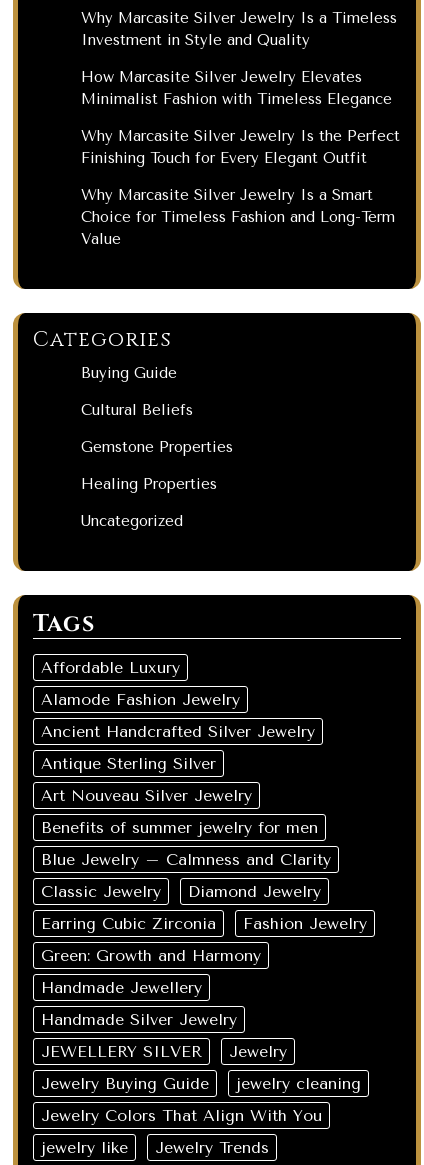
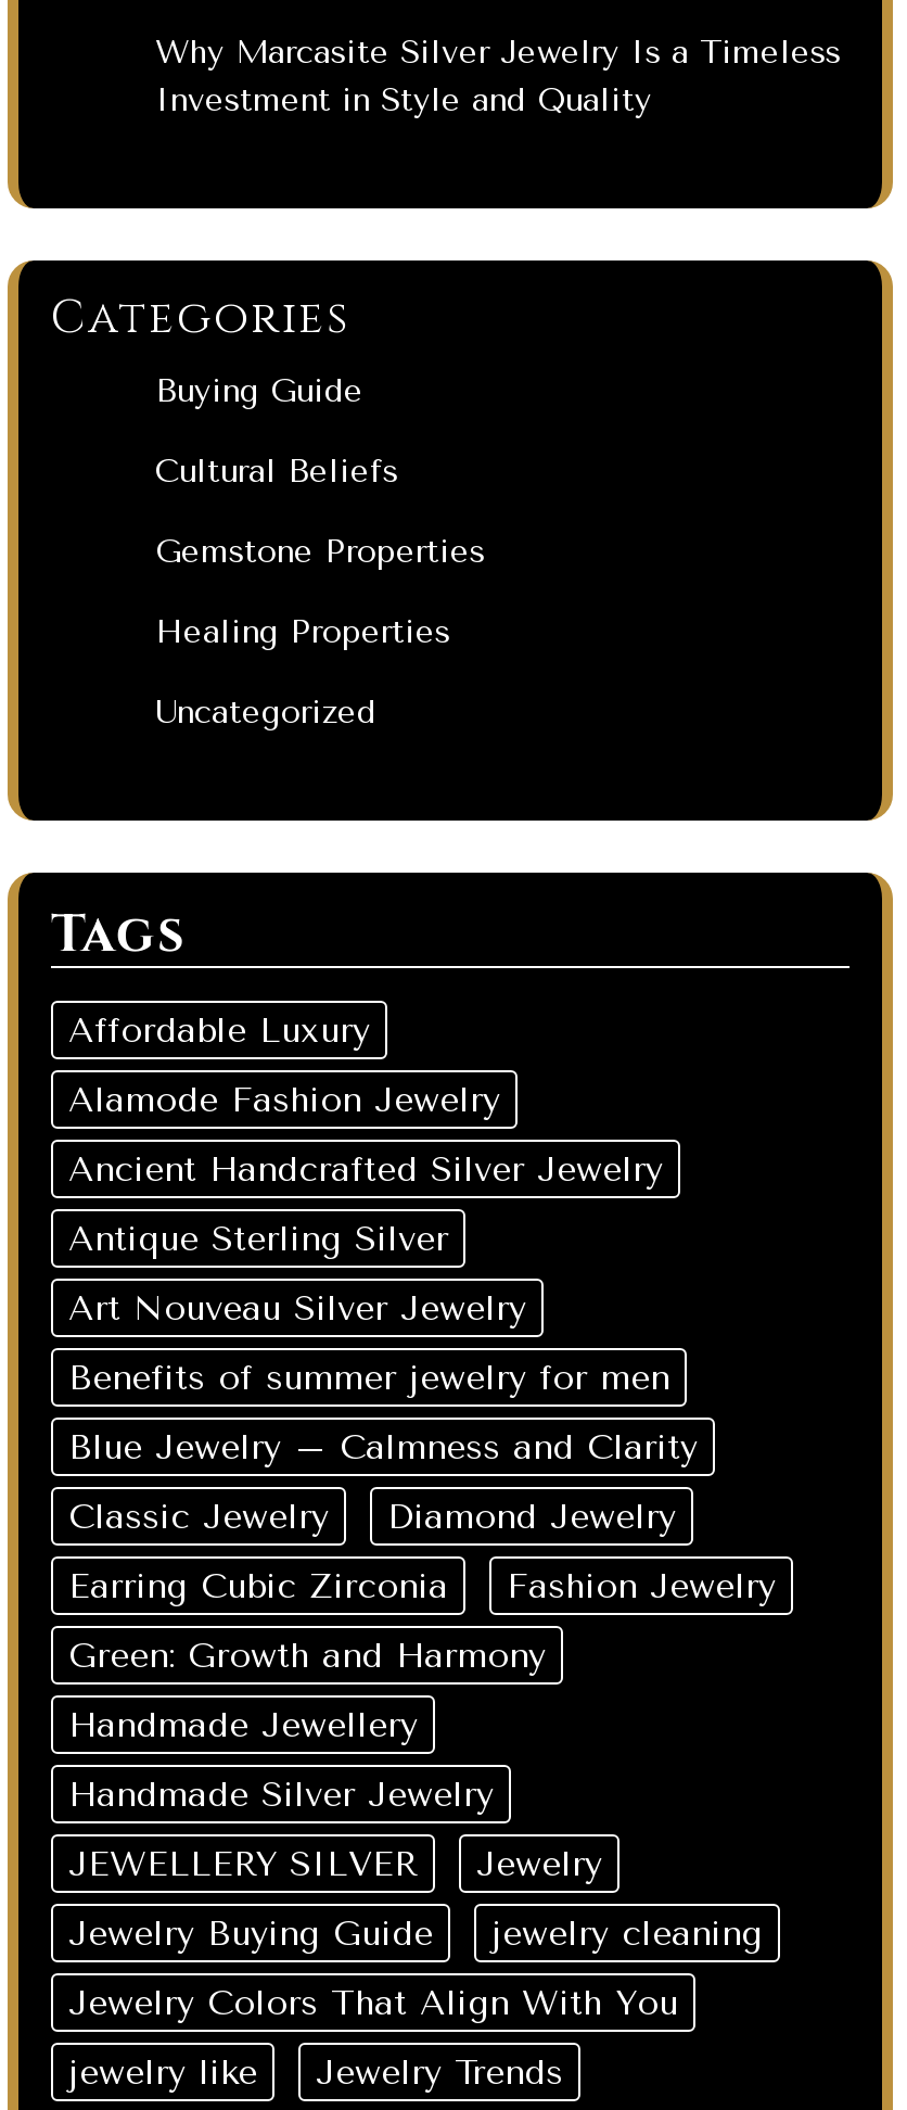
- How Marcasite Silver Jewelry Elevates
- Minimalist Fashion with Timeless Elegance
- Why Marcasite Silver Jewelry Is the Perfect
- Finishing Touch for Every Elegant Outfit
- Why Marcasite Silver Jewelry Is a Smart
- Choice for Timeless Fashion and Long-Term
- Value
